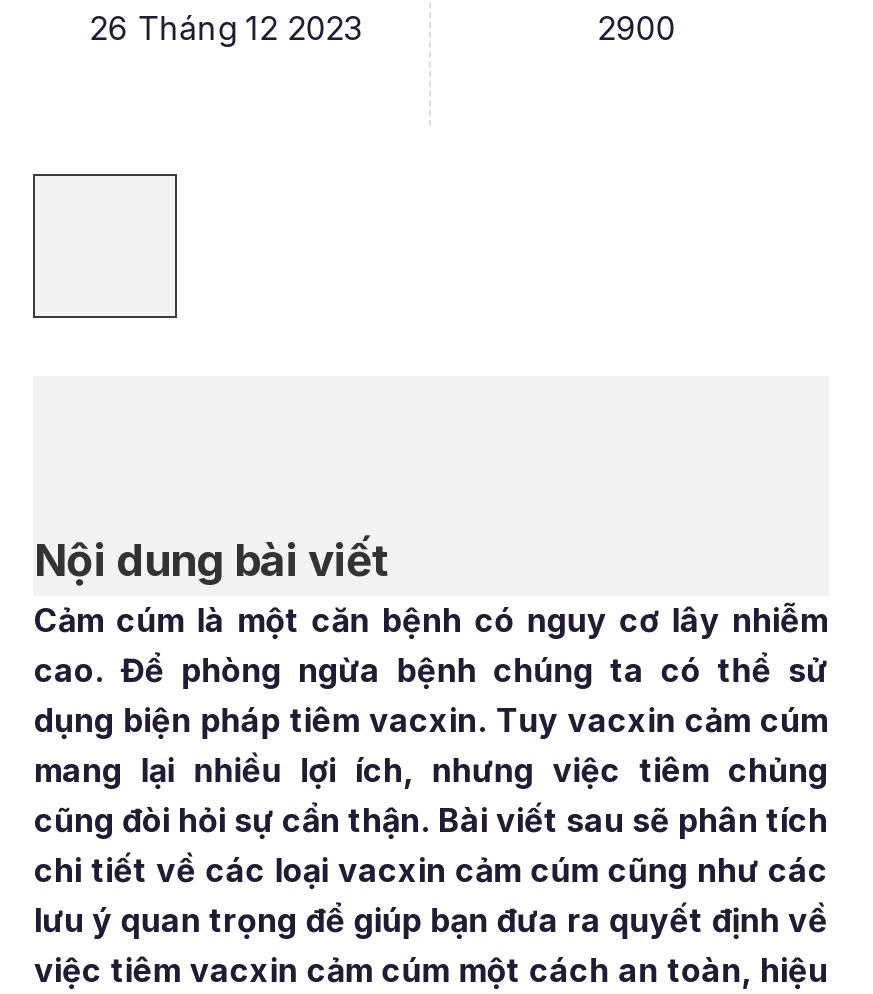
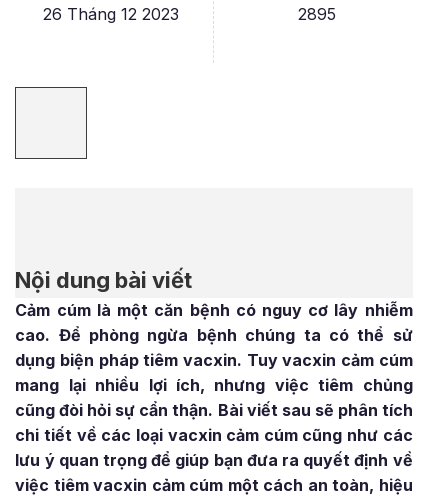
- 2900
+ 2895
